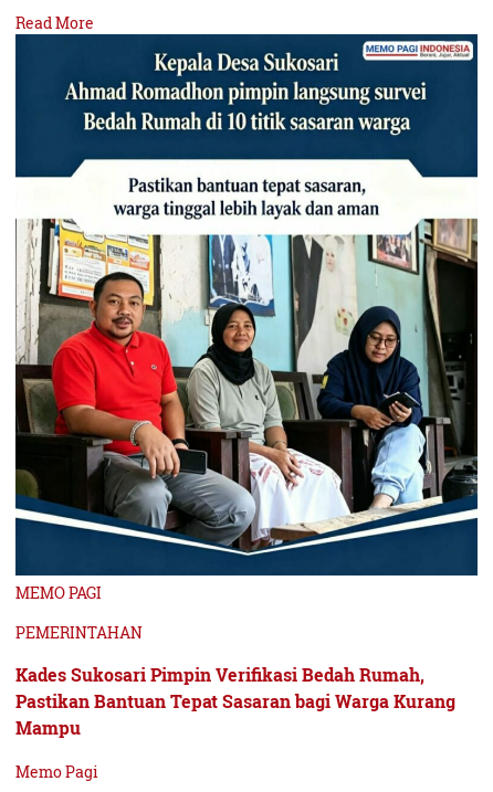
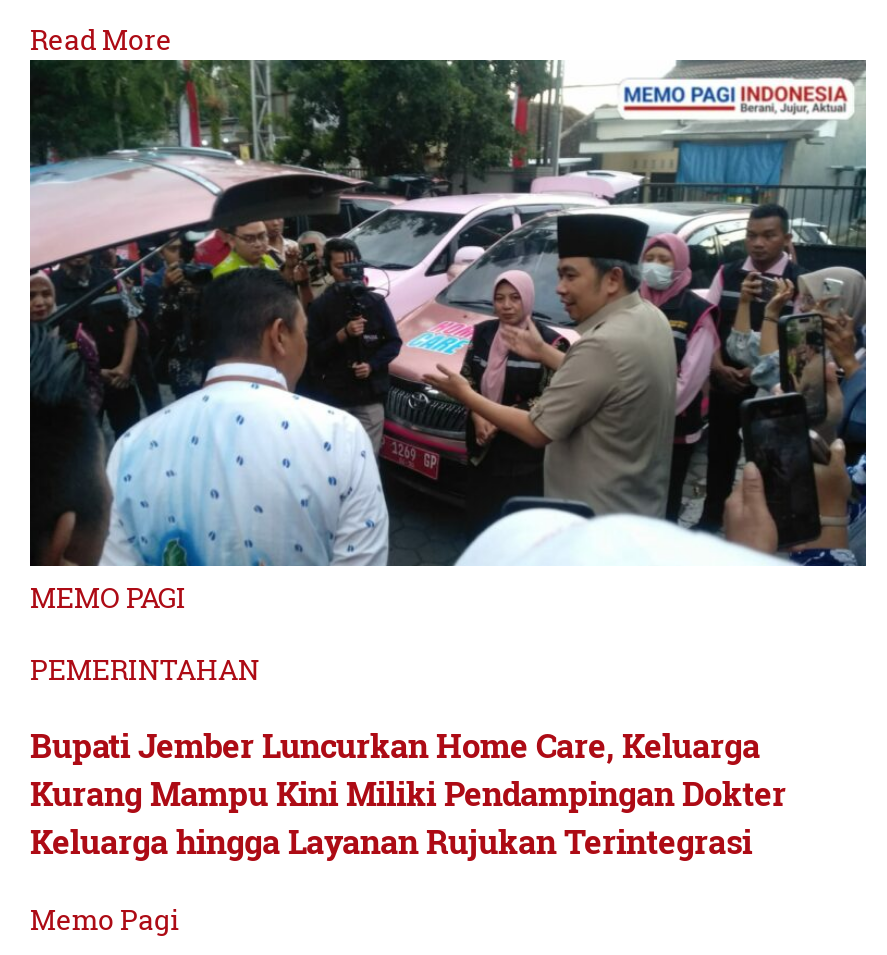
- [image]
+ [image]

- Kades Sukosari Pimpin Verifikasi Bedah Rumah,
- Pastikan Bantuan Tepat Sasaran bagi Warga Kurang
- Mampu
+ Bupati Jember Luncurkan Home Care, Keluarga
+ Kurang Mampu Kini Miliki Pendampingan Dokter
+ Keluarga hingga Layanan Rujukan Terintegrasi
